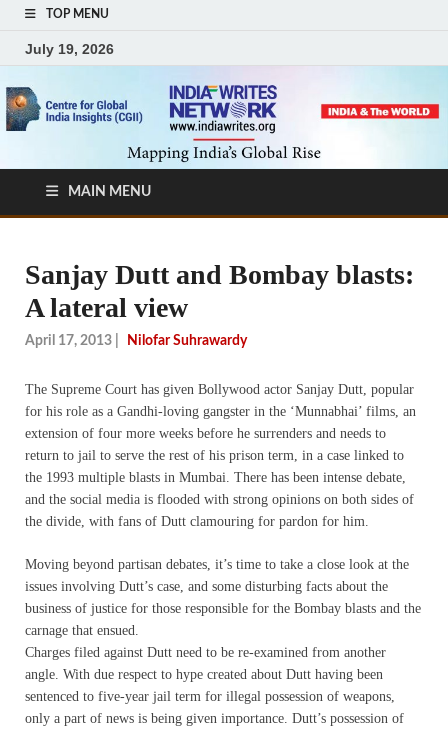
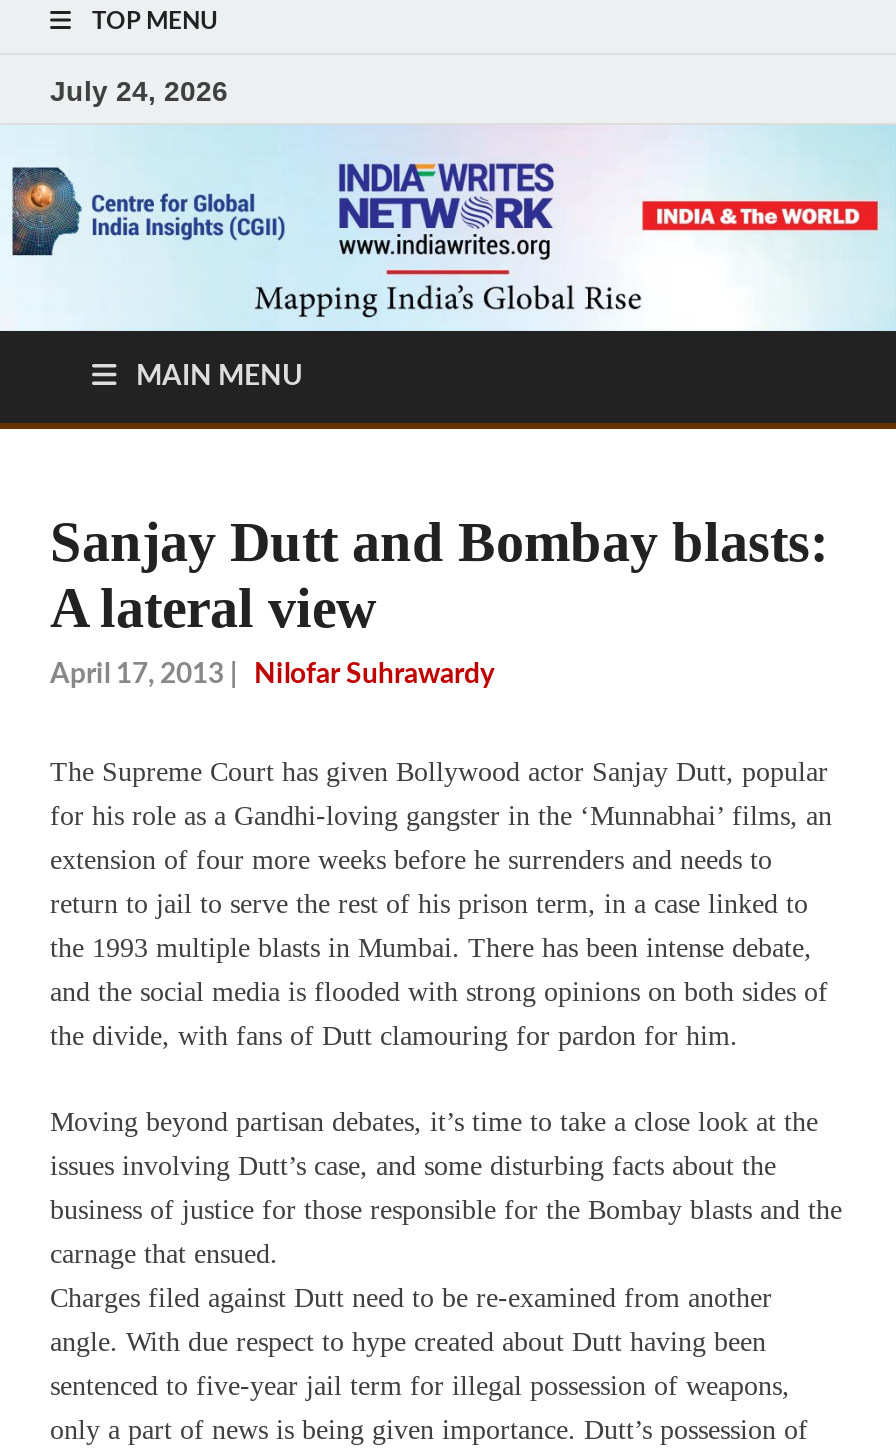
- July 19, 2026
+ July 24, 2026
